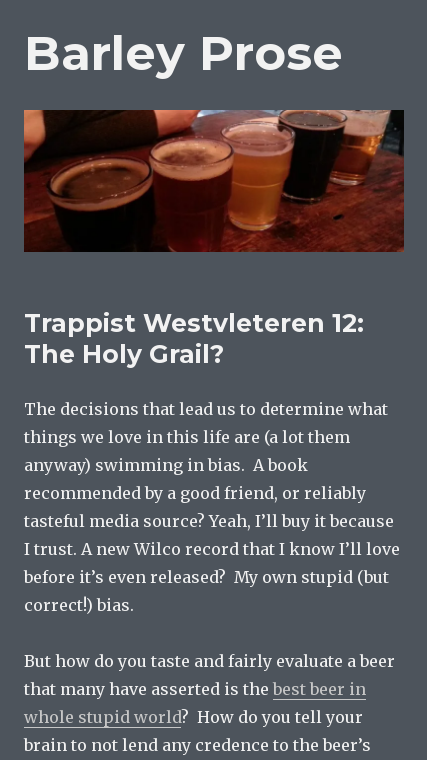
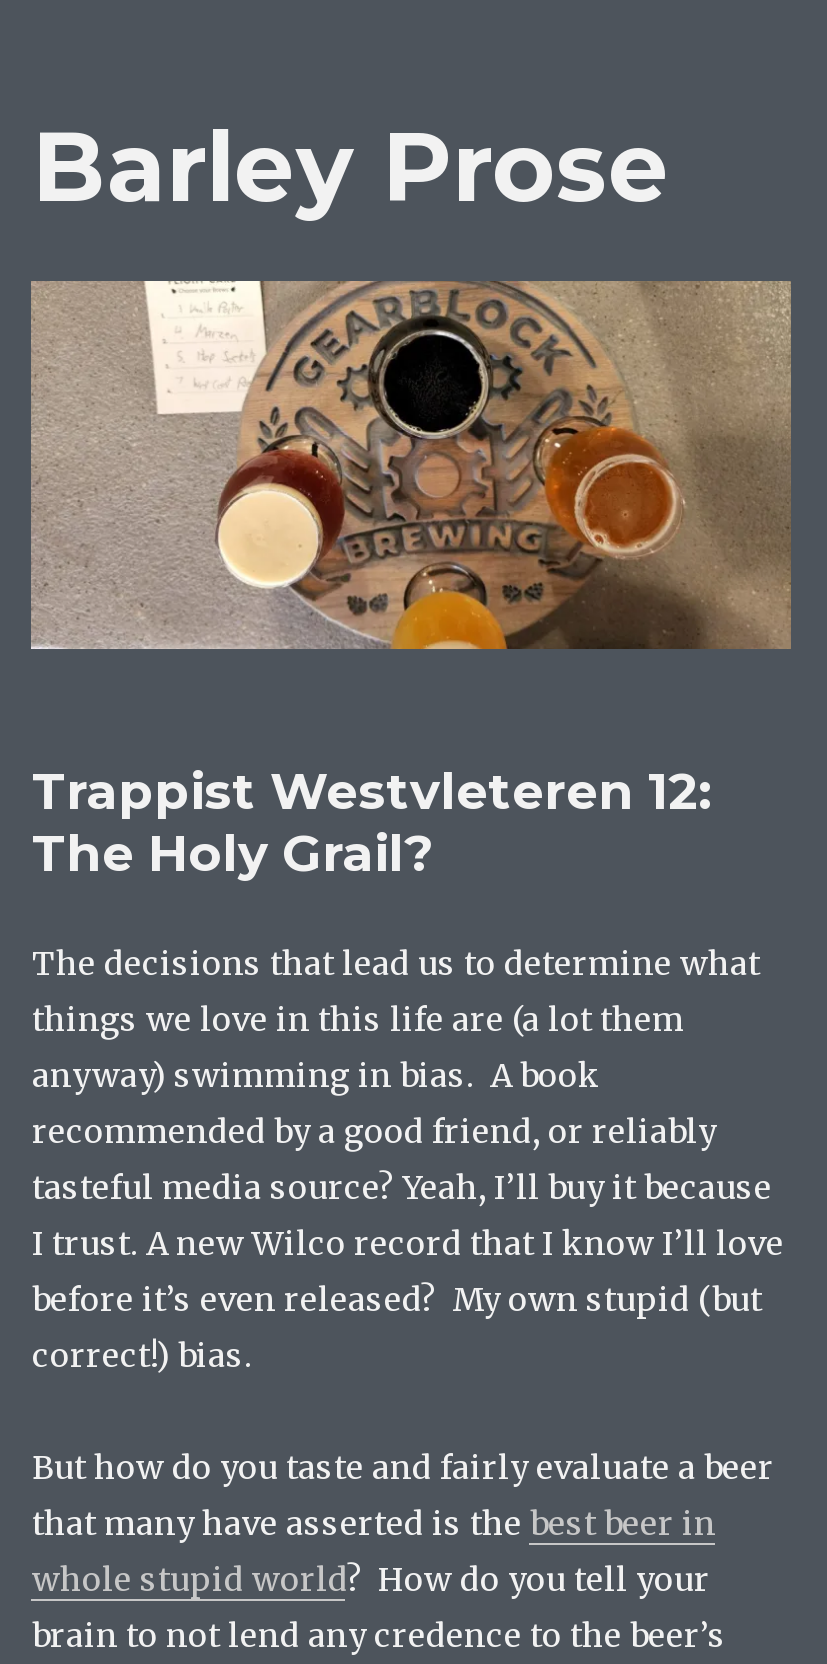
- [image]
+ [image]
